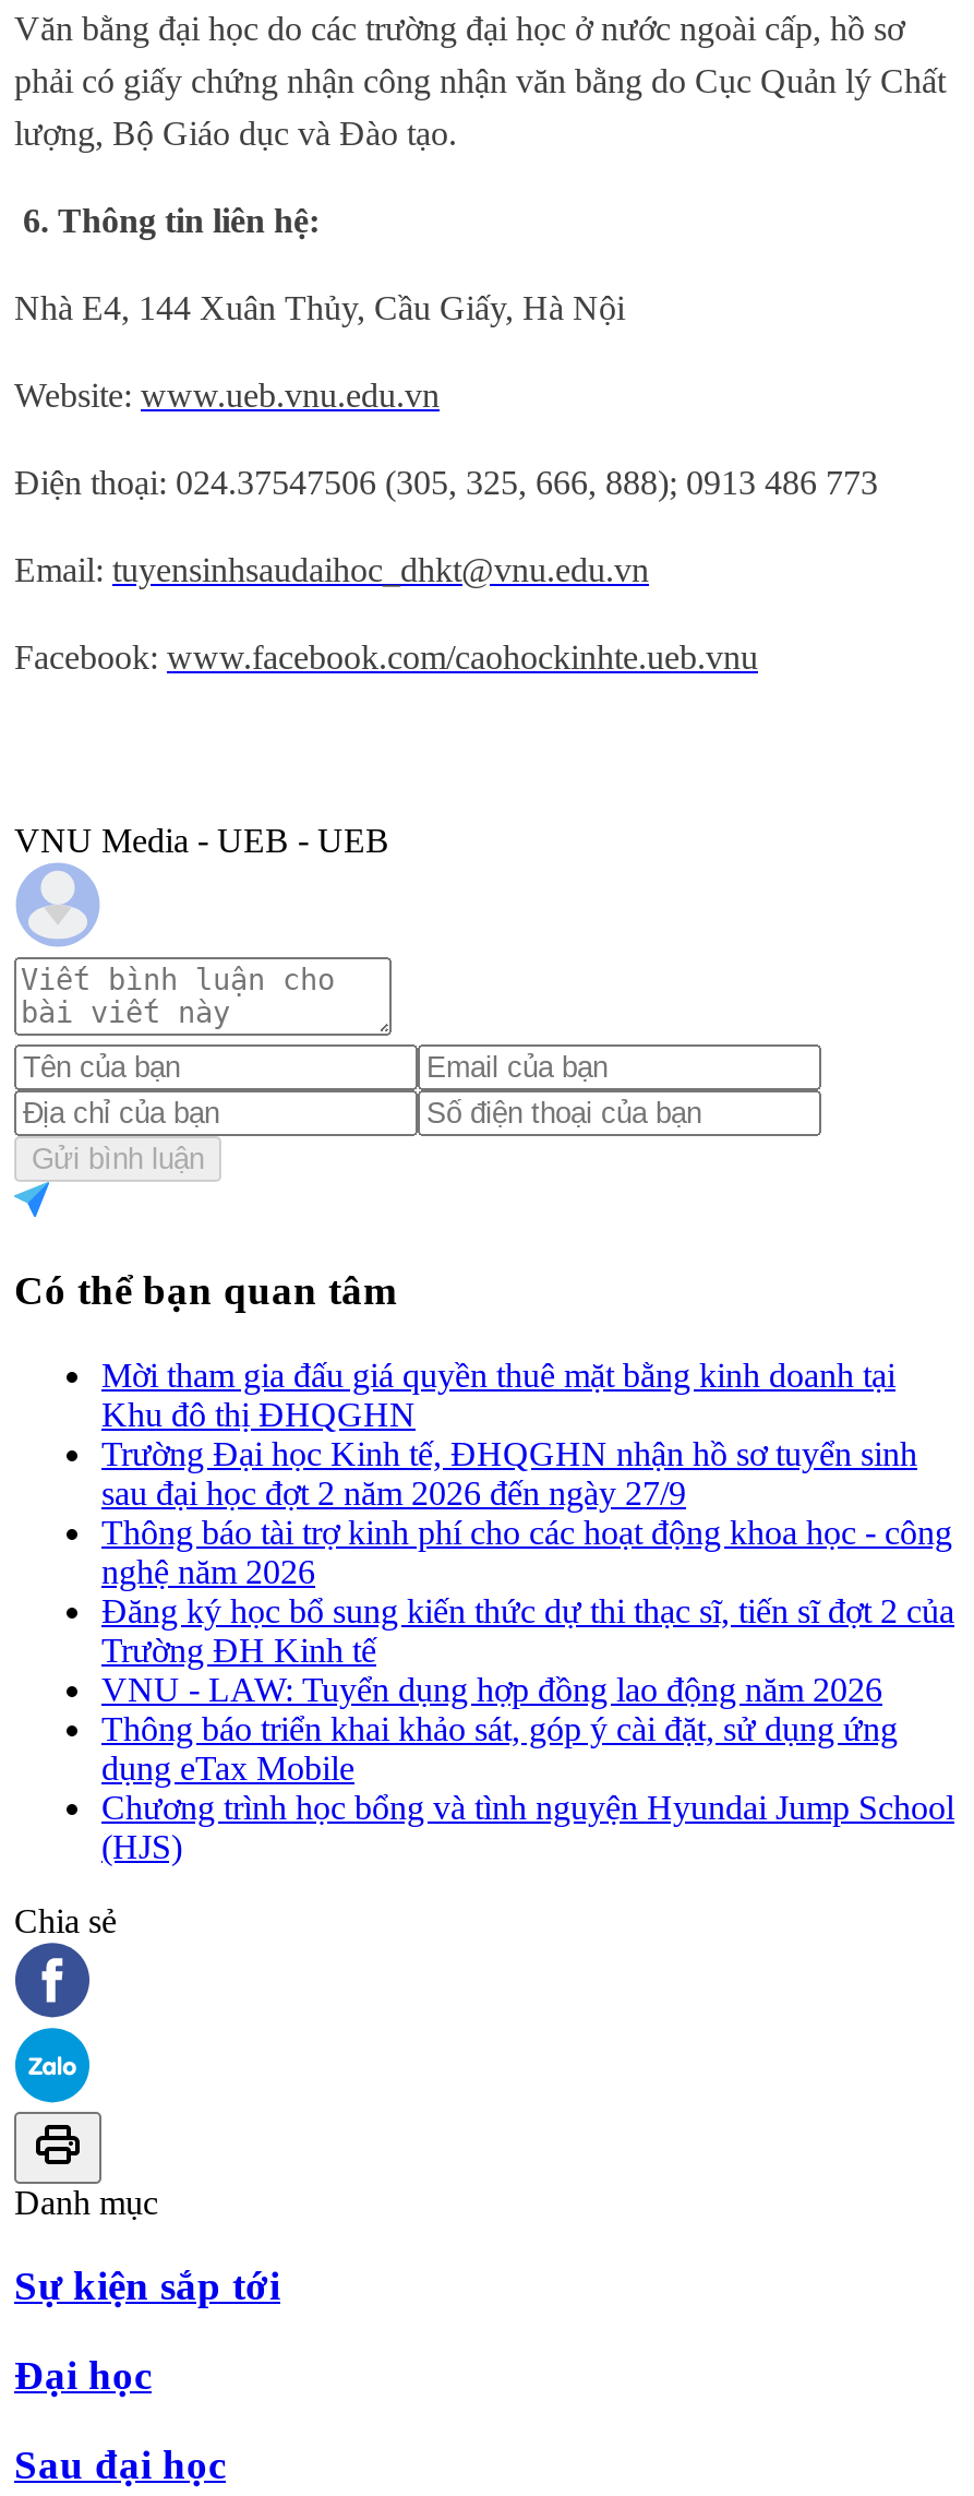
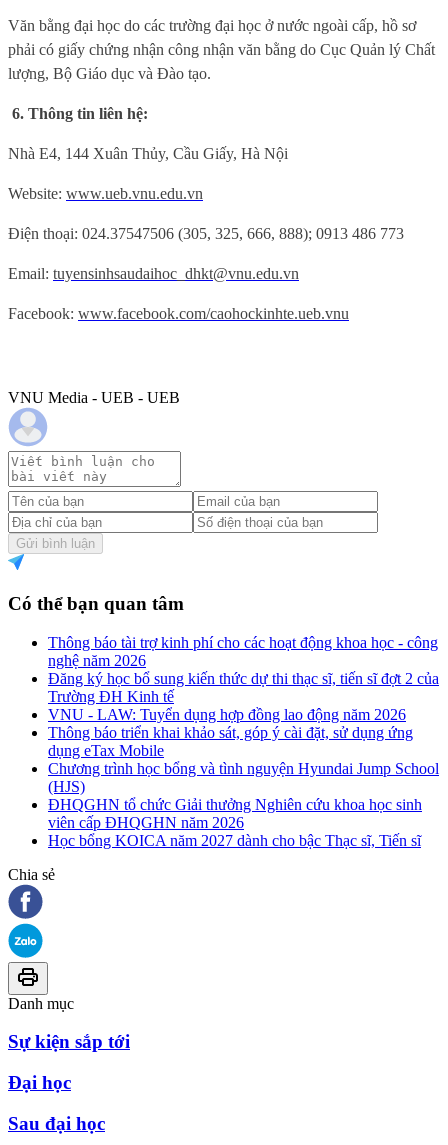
- Mời tham gia đấu giá quyền thuê mặt bằng kinh doanh tại
- Khu đô thị ĐHQGHN
- Trường Đại học Kinh tế, ĐHQGHN nhận hồ sơ tuyển sinh
- sau đại học đợt 2 năm 2026 đến ngày 27/9

moved up: Thông báo tài trợ kinh phí cho các hoạt động khoa học - công | nghệ năm 2026 | Đăng ký học bổ sung kiến thức dự thi thạc sĩ, tiến sĩ đợt 2 của | ... | Chương trình học bổng và tình nguyện Hyundai Jump School | (HJS)

+ ĐHQGHN tổ chức Giải thưởng Nghiên cứu khoa học sinh
+ viên cấp ĐHQGHN năm 2026
+ Học bổng KOICA năm 2027 dành cho bậc Thạc sĩ, Tiến sĩ
